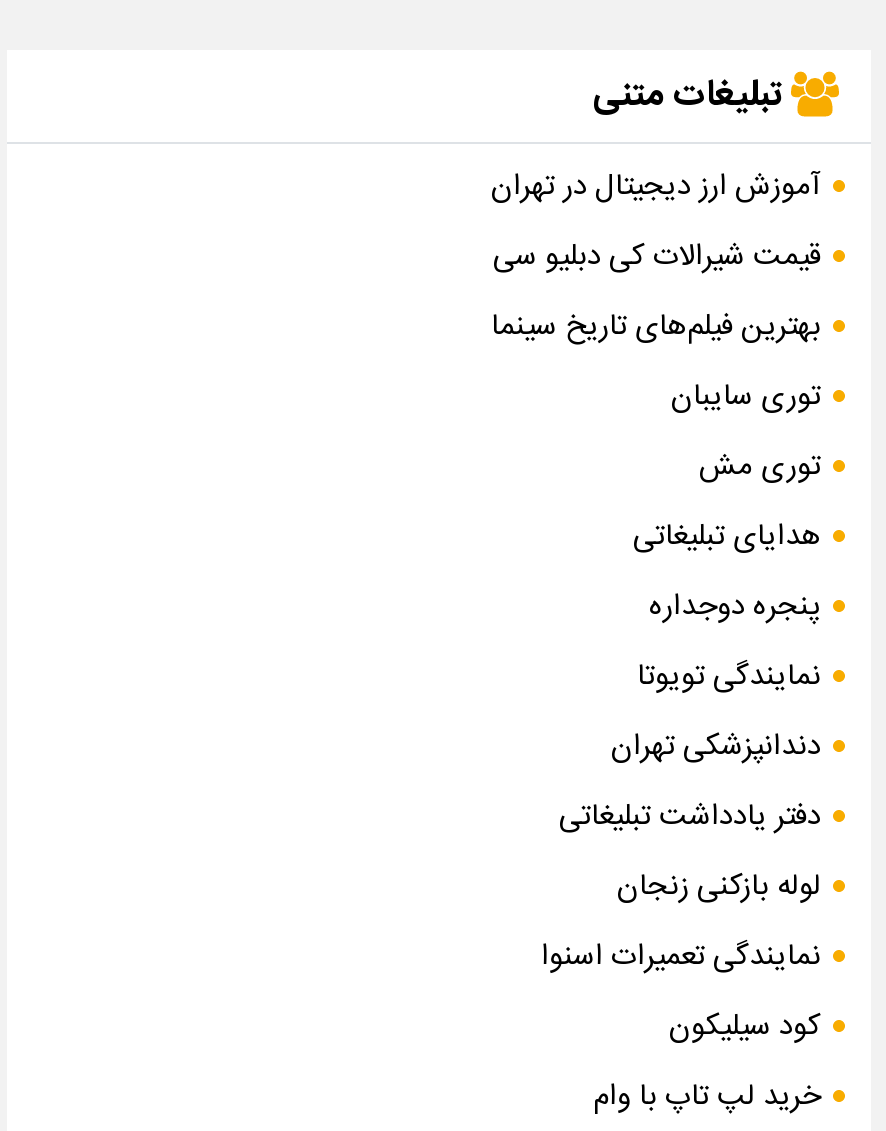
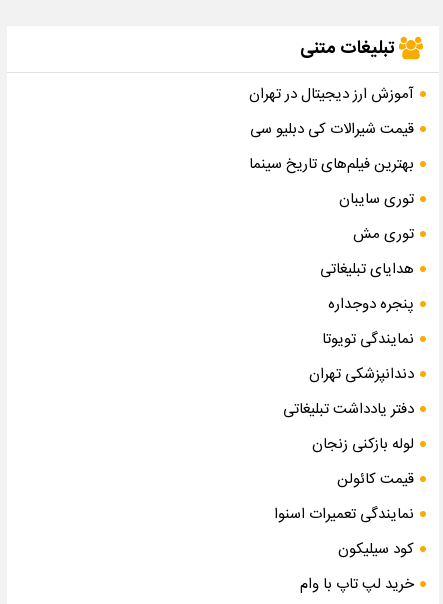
+ قیمت کائولن
